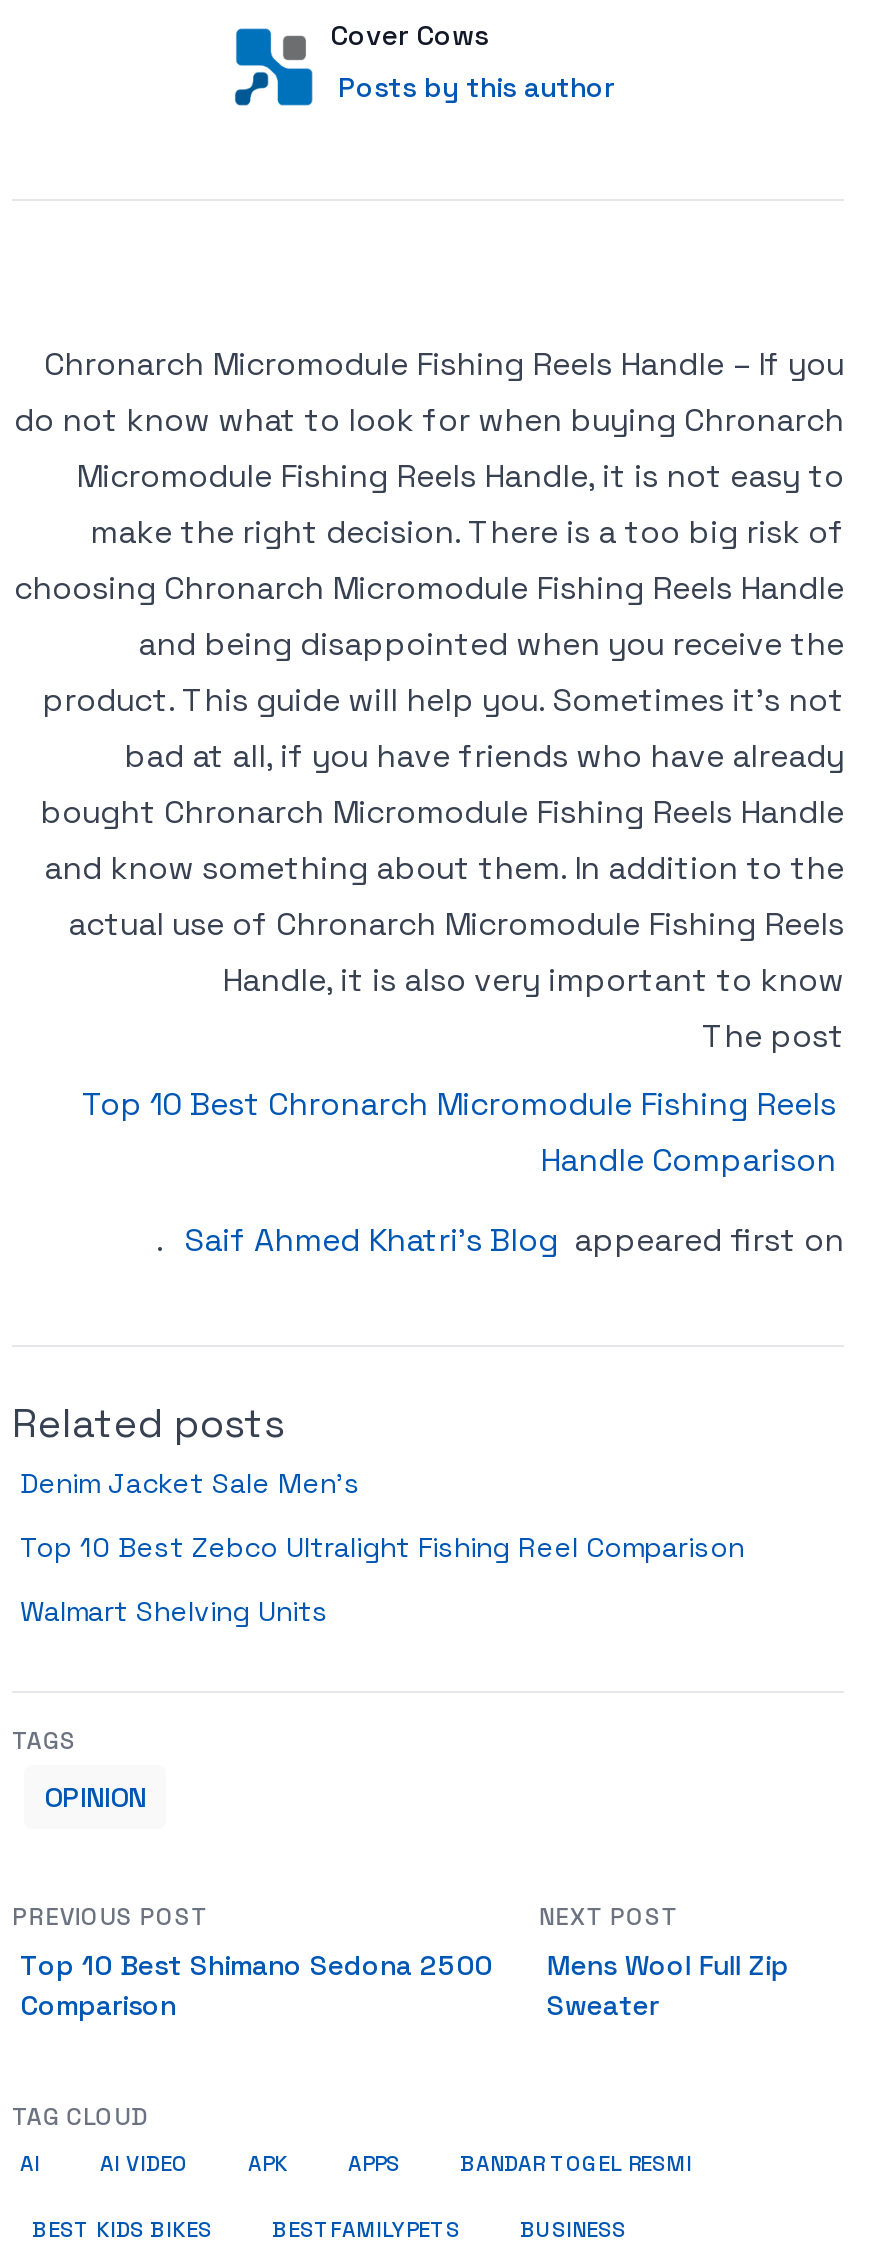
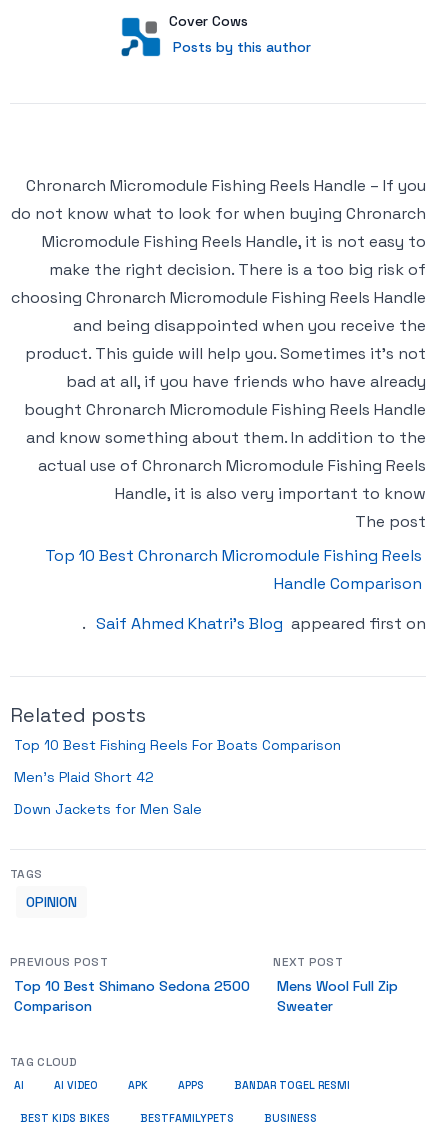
- Denim Jacket Sale Men’s
+ Top 10 Best Fishing Reels For Boats Comparison

- Top 10 Best Zebco Ultralight Fishing Reel Comparison
+ Men’s Plaid Short 42

- Walmart Shelving Units
+ Down Jackets for Men Sale
